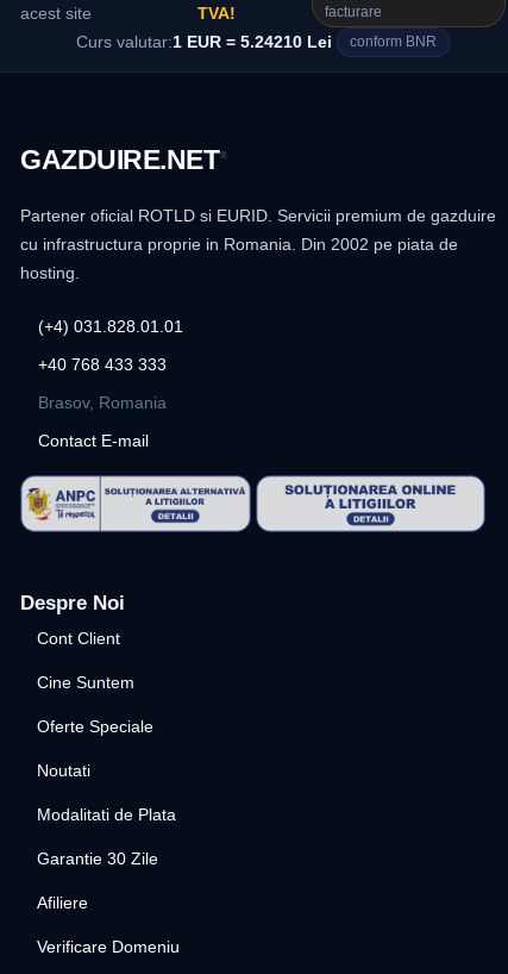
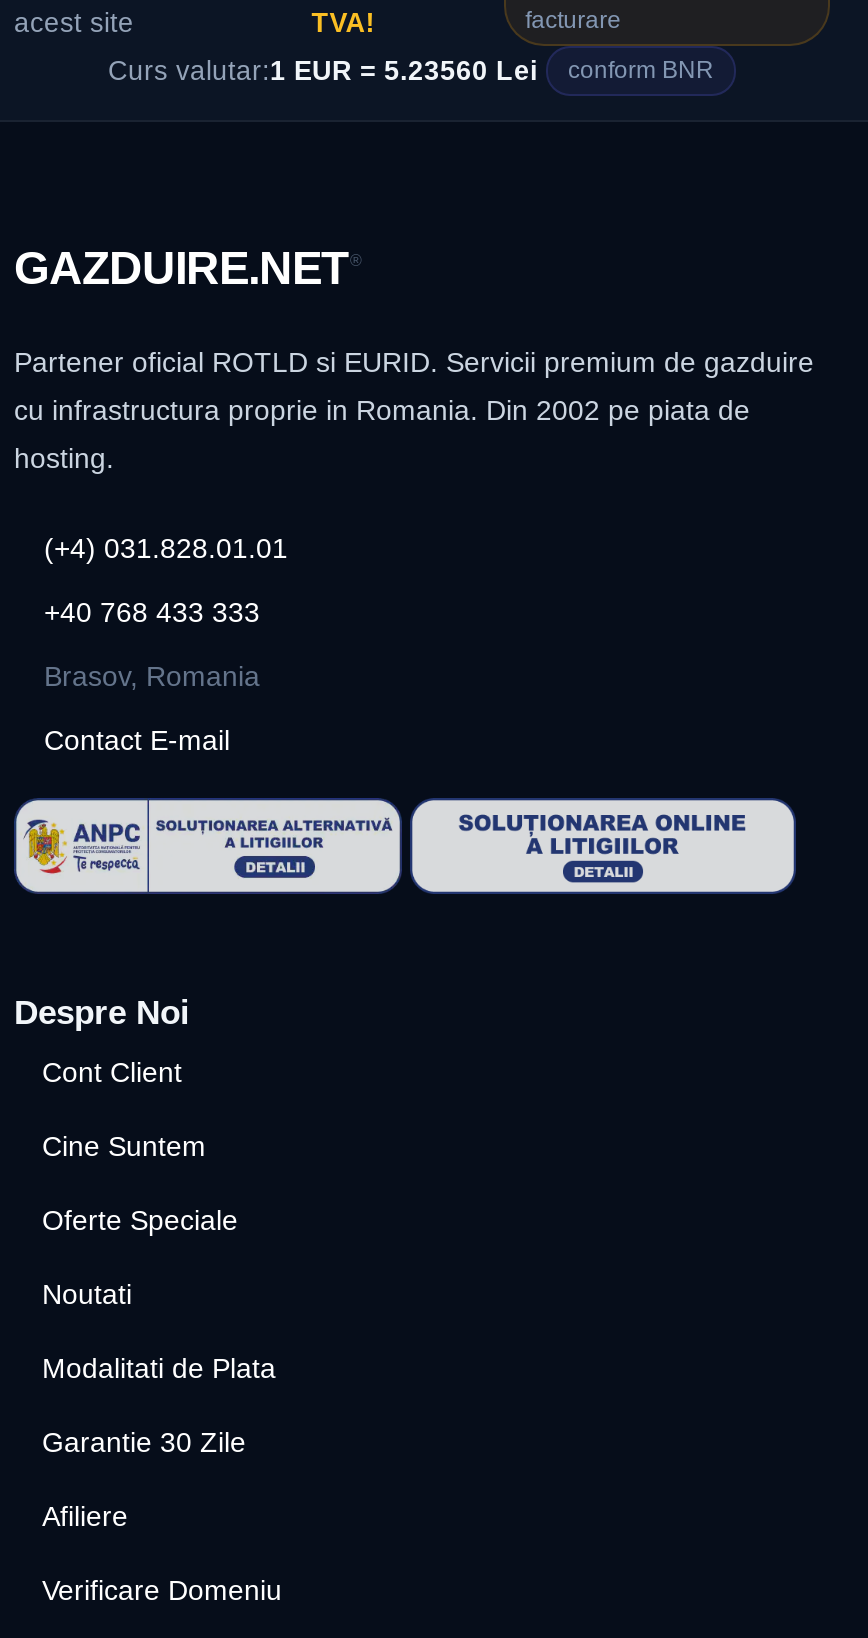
- Curs valutar:1 EUR = 5.24210 Lei
+ Curs valutar:1 EUR = 5.23560 Lei
